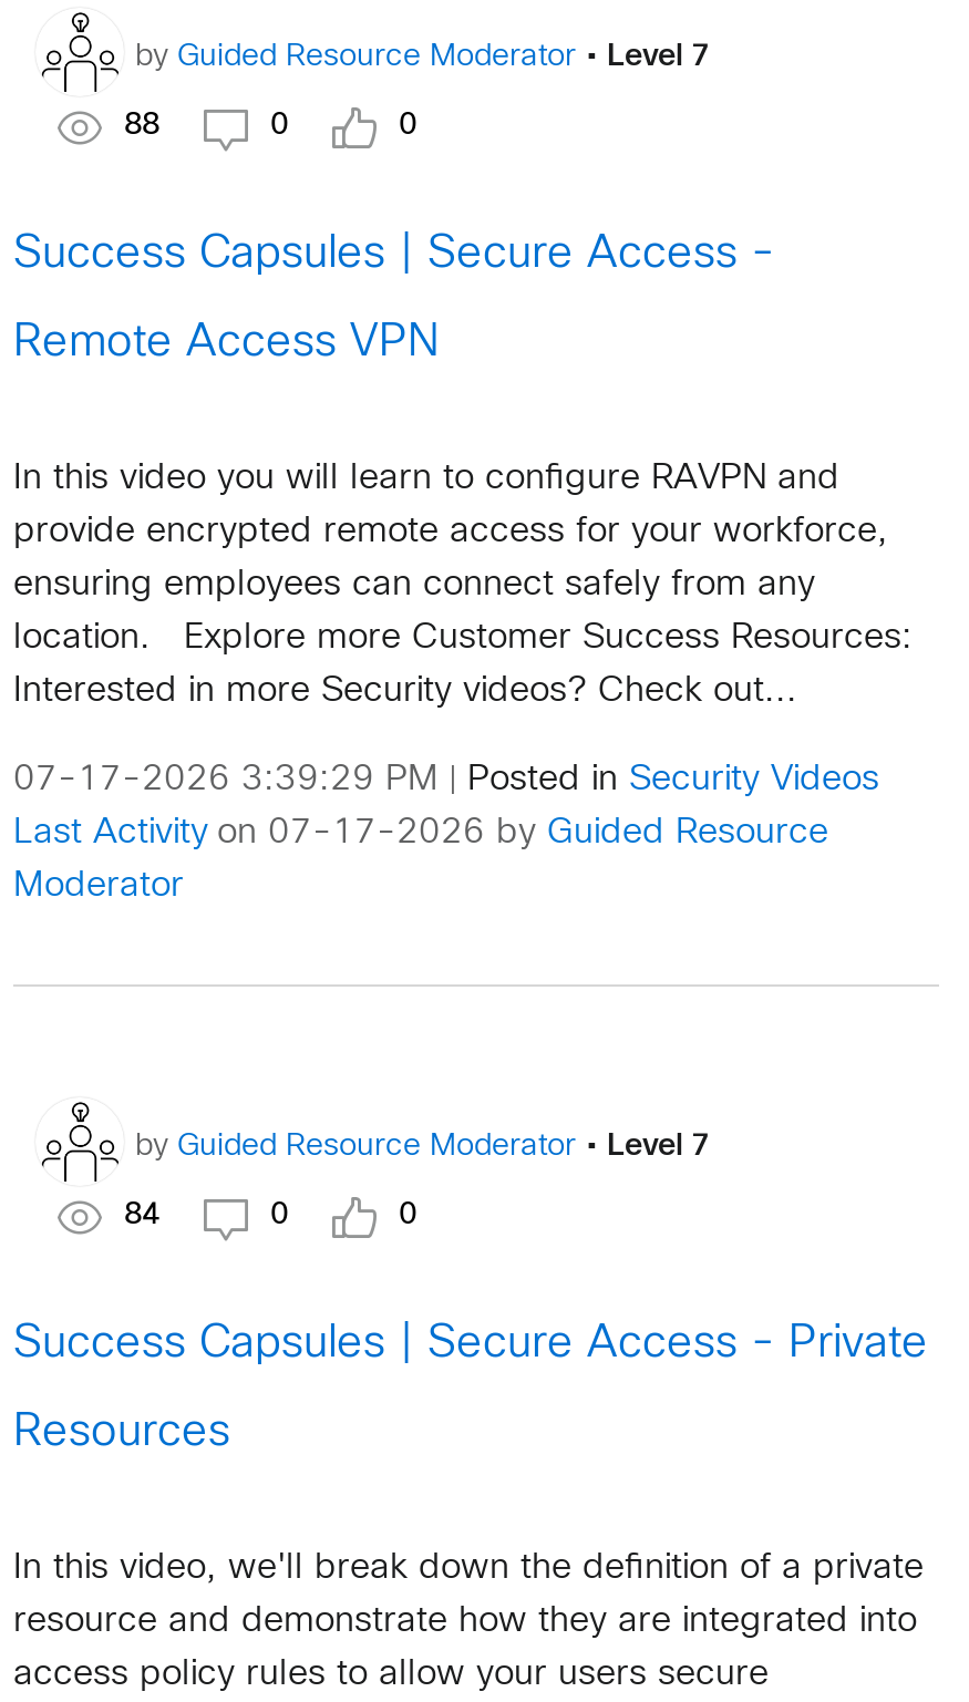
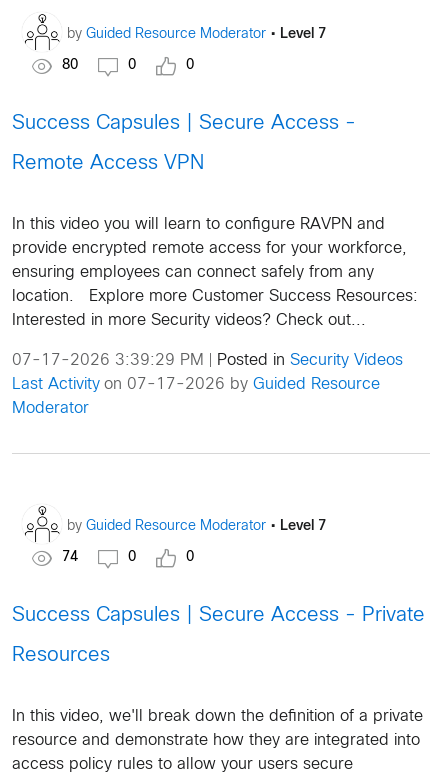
- 88
+ 80

- 84
+ 74
